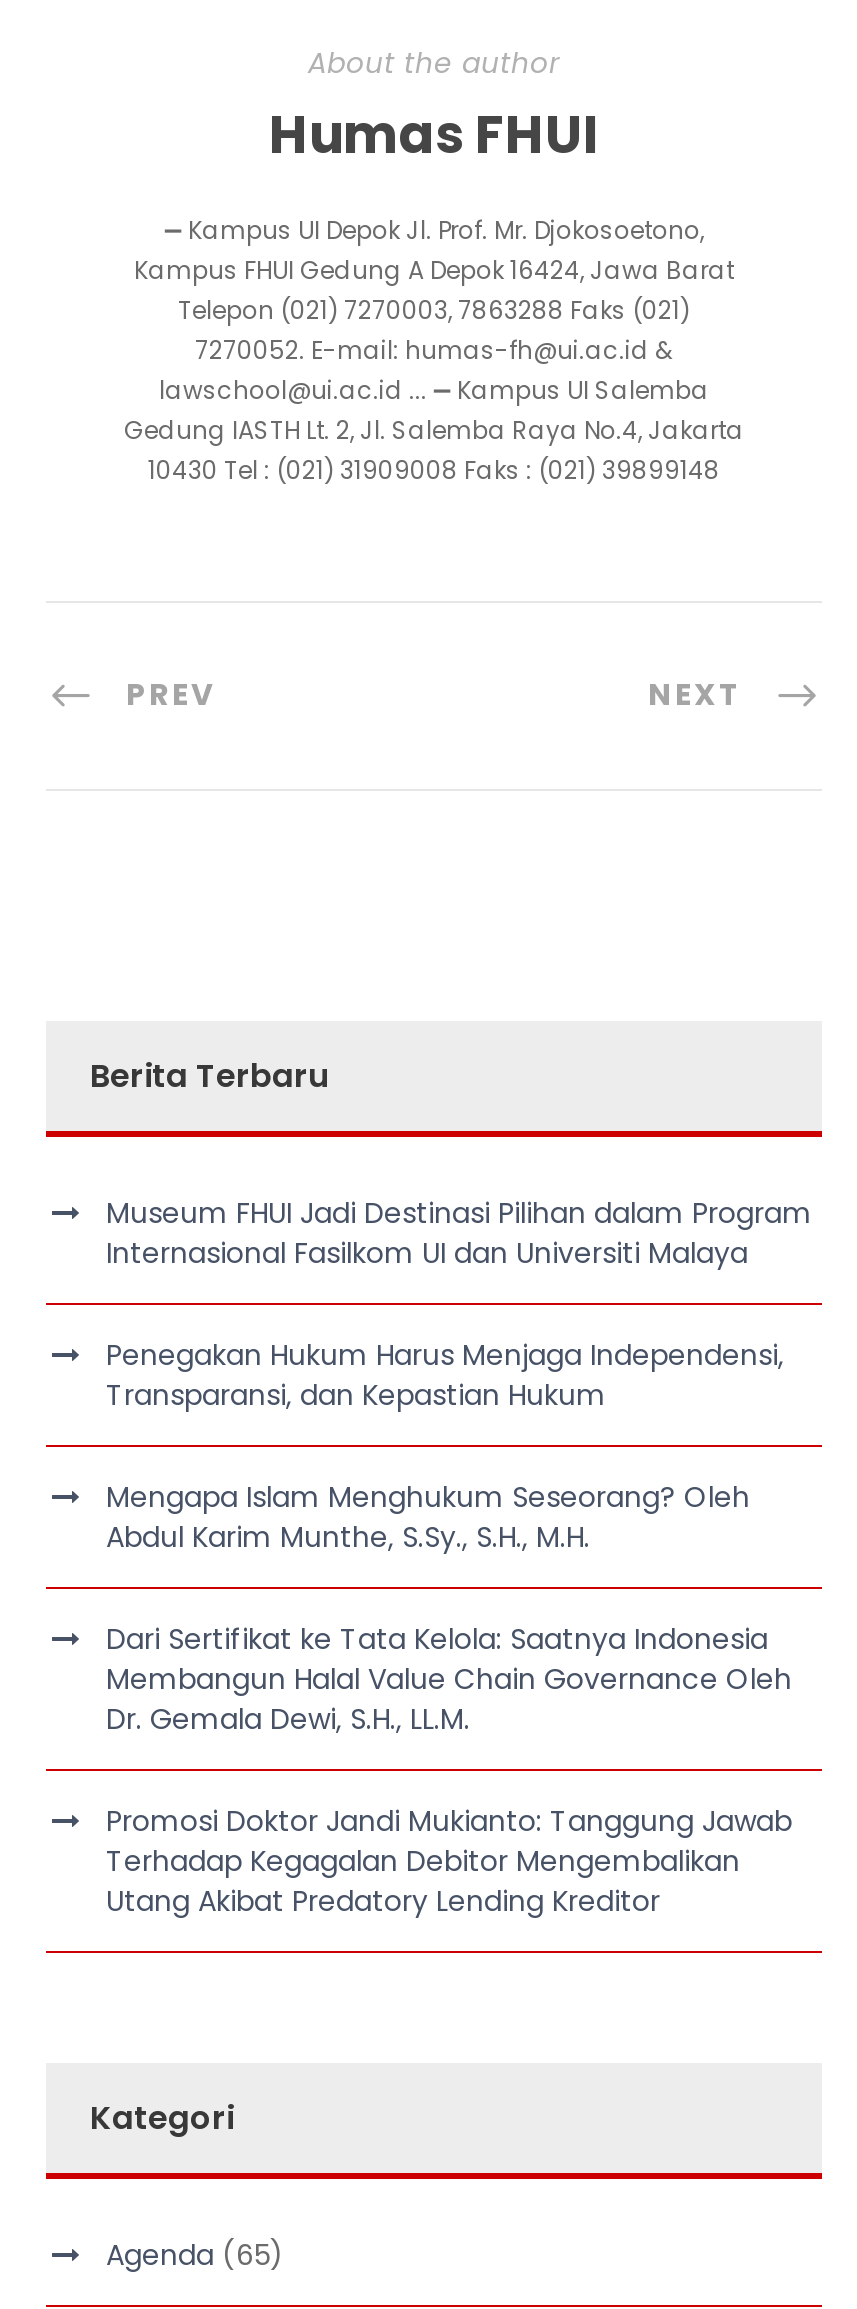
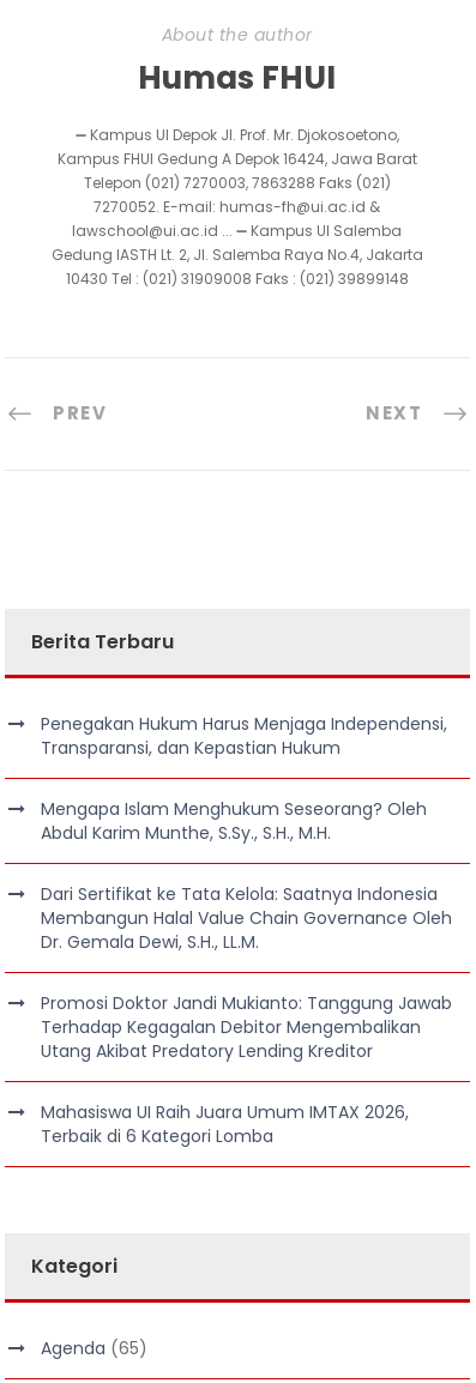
- Museum FHUI Jadi Destinasi Pilihan dalam Program
- Internasional Fasilkom UI dan Universiti Malaya

moved up: Penegakan Hukum Harus Menjaga Independensi, | Transparansi, dan Kepastian Hukum | Mengapa Islam Menghukum Seseorang? Oleh | ... | Terhadap Kegagalan Debitor Mengembalikan | Utang Akibat Predatory Lending Kreditor

+ Mahasiswa UI Raih Juara Umum IMTAX 2026,
+ Terbaik di 6 Kategori Lomba
